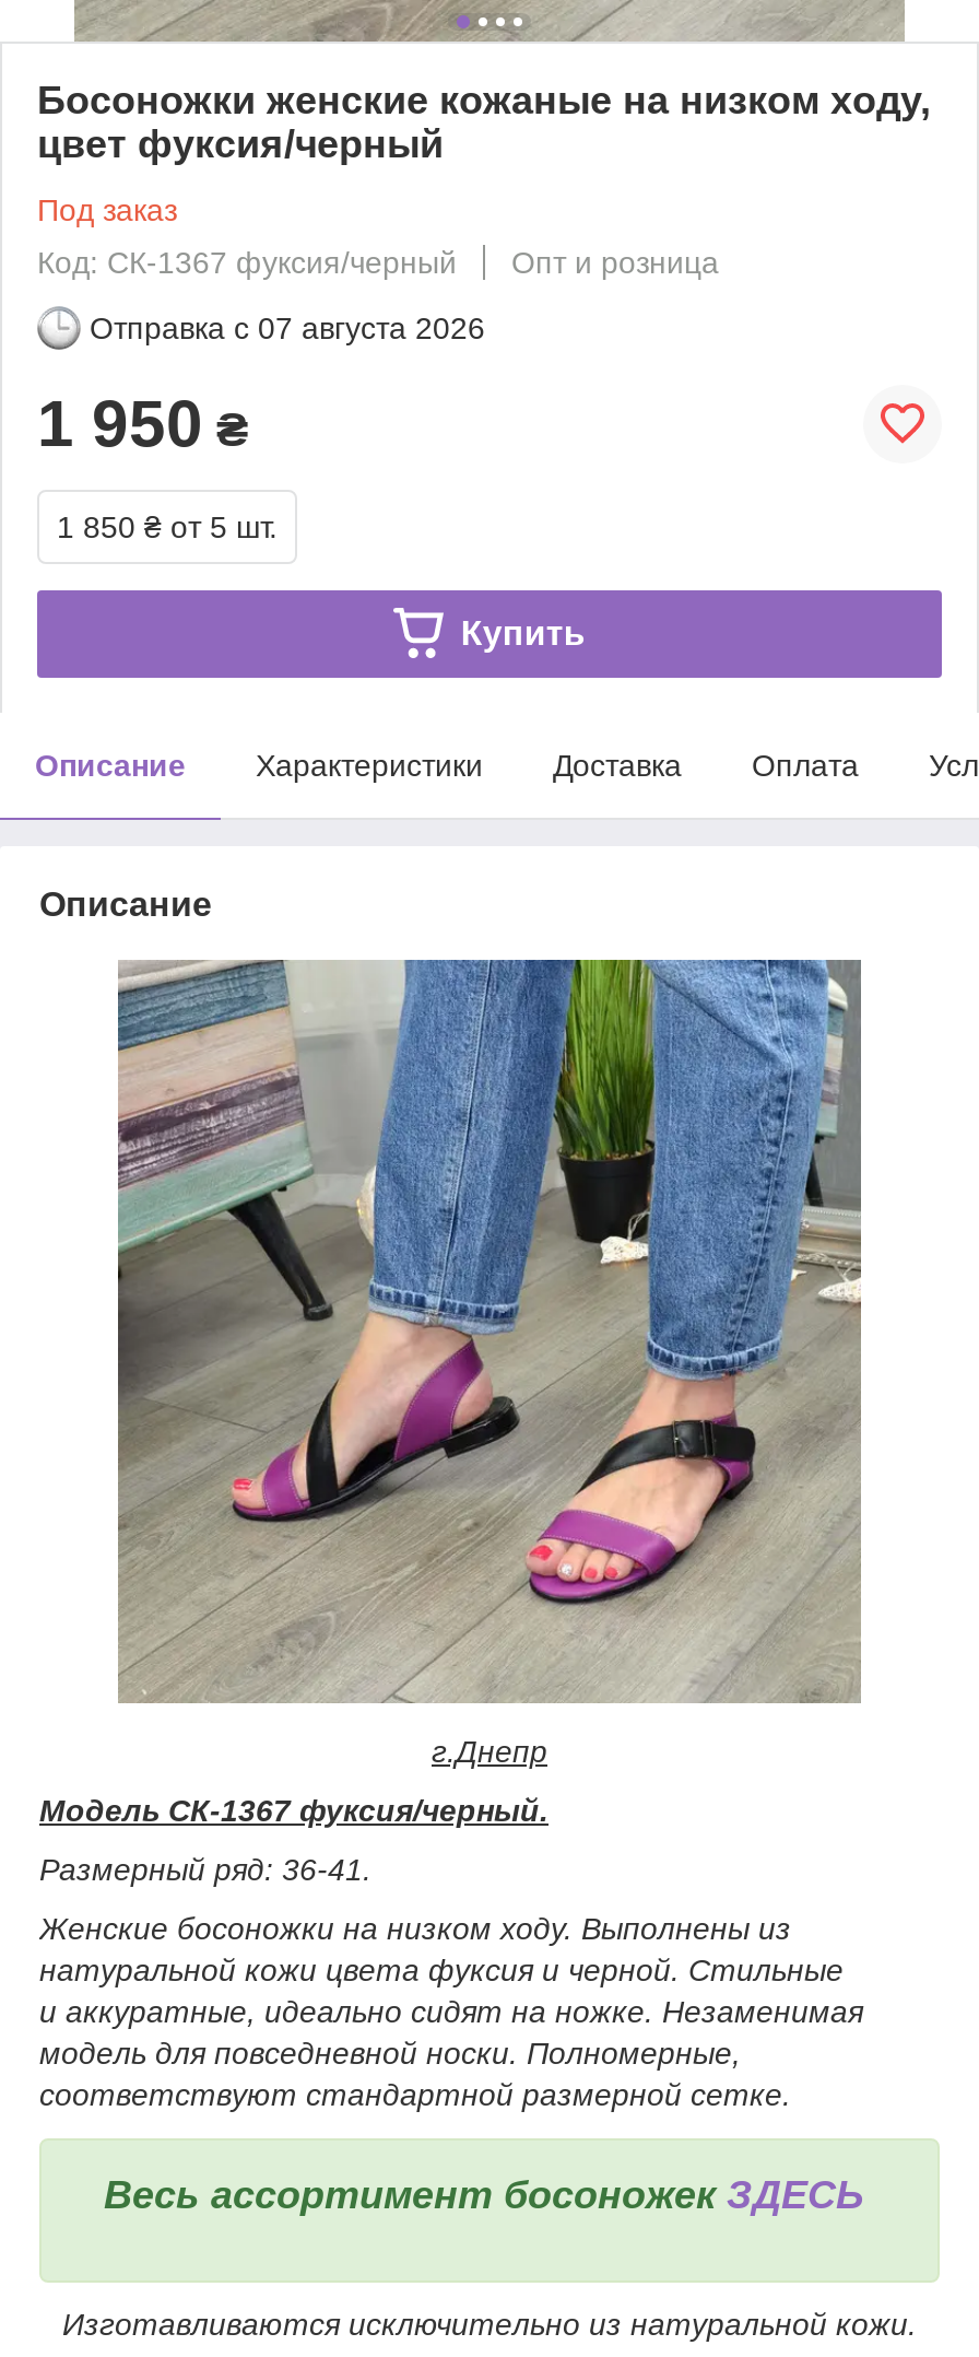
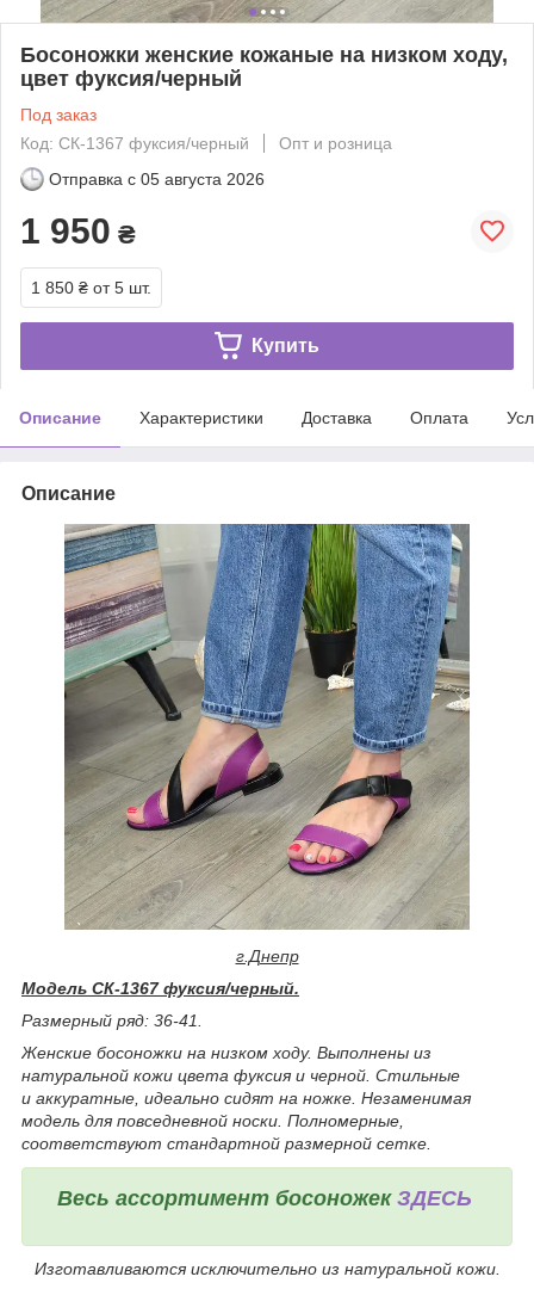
- Отправка с 07 августа 2026
+ Отправка с 05 августа 2026
